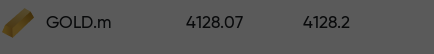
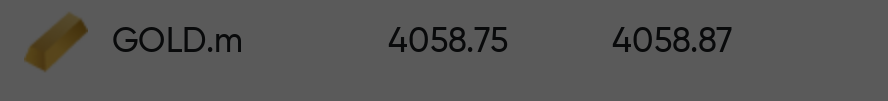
- 4128.07
+ 4058.75

- 4128.2
+ 4058.87
